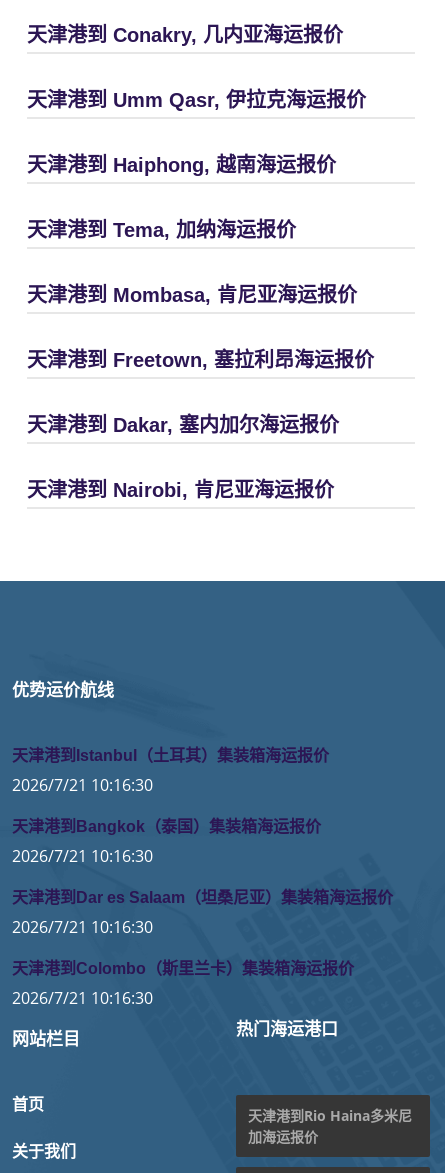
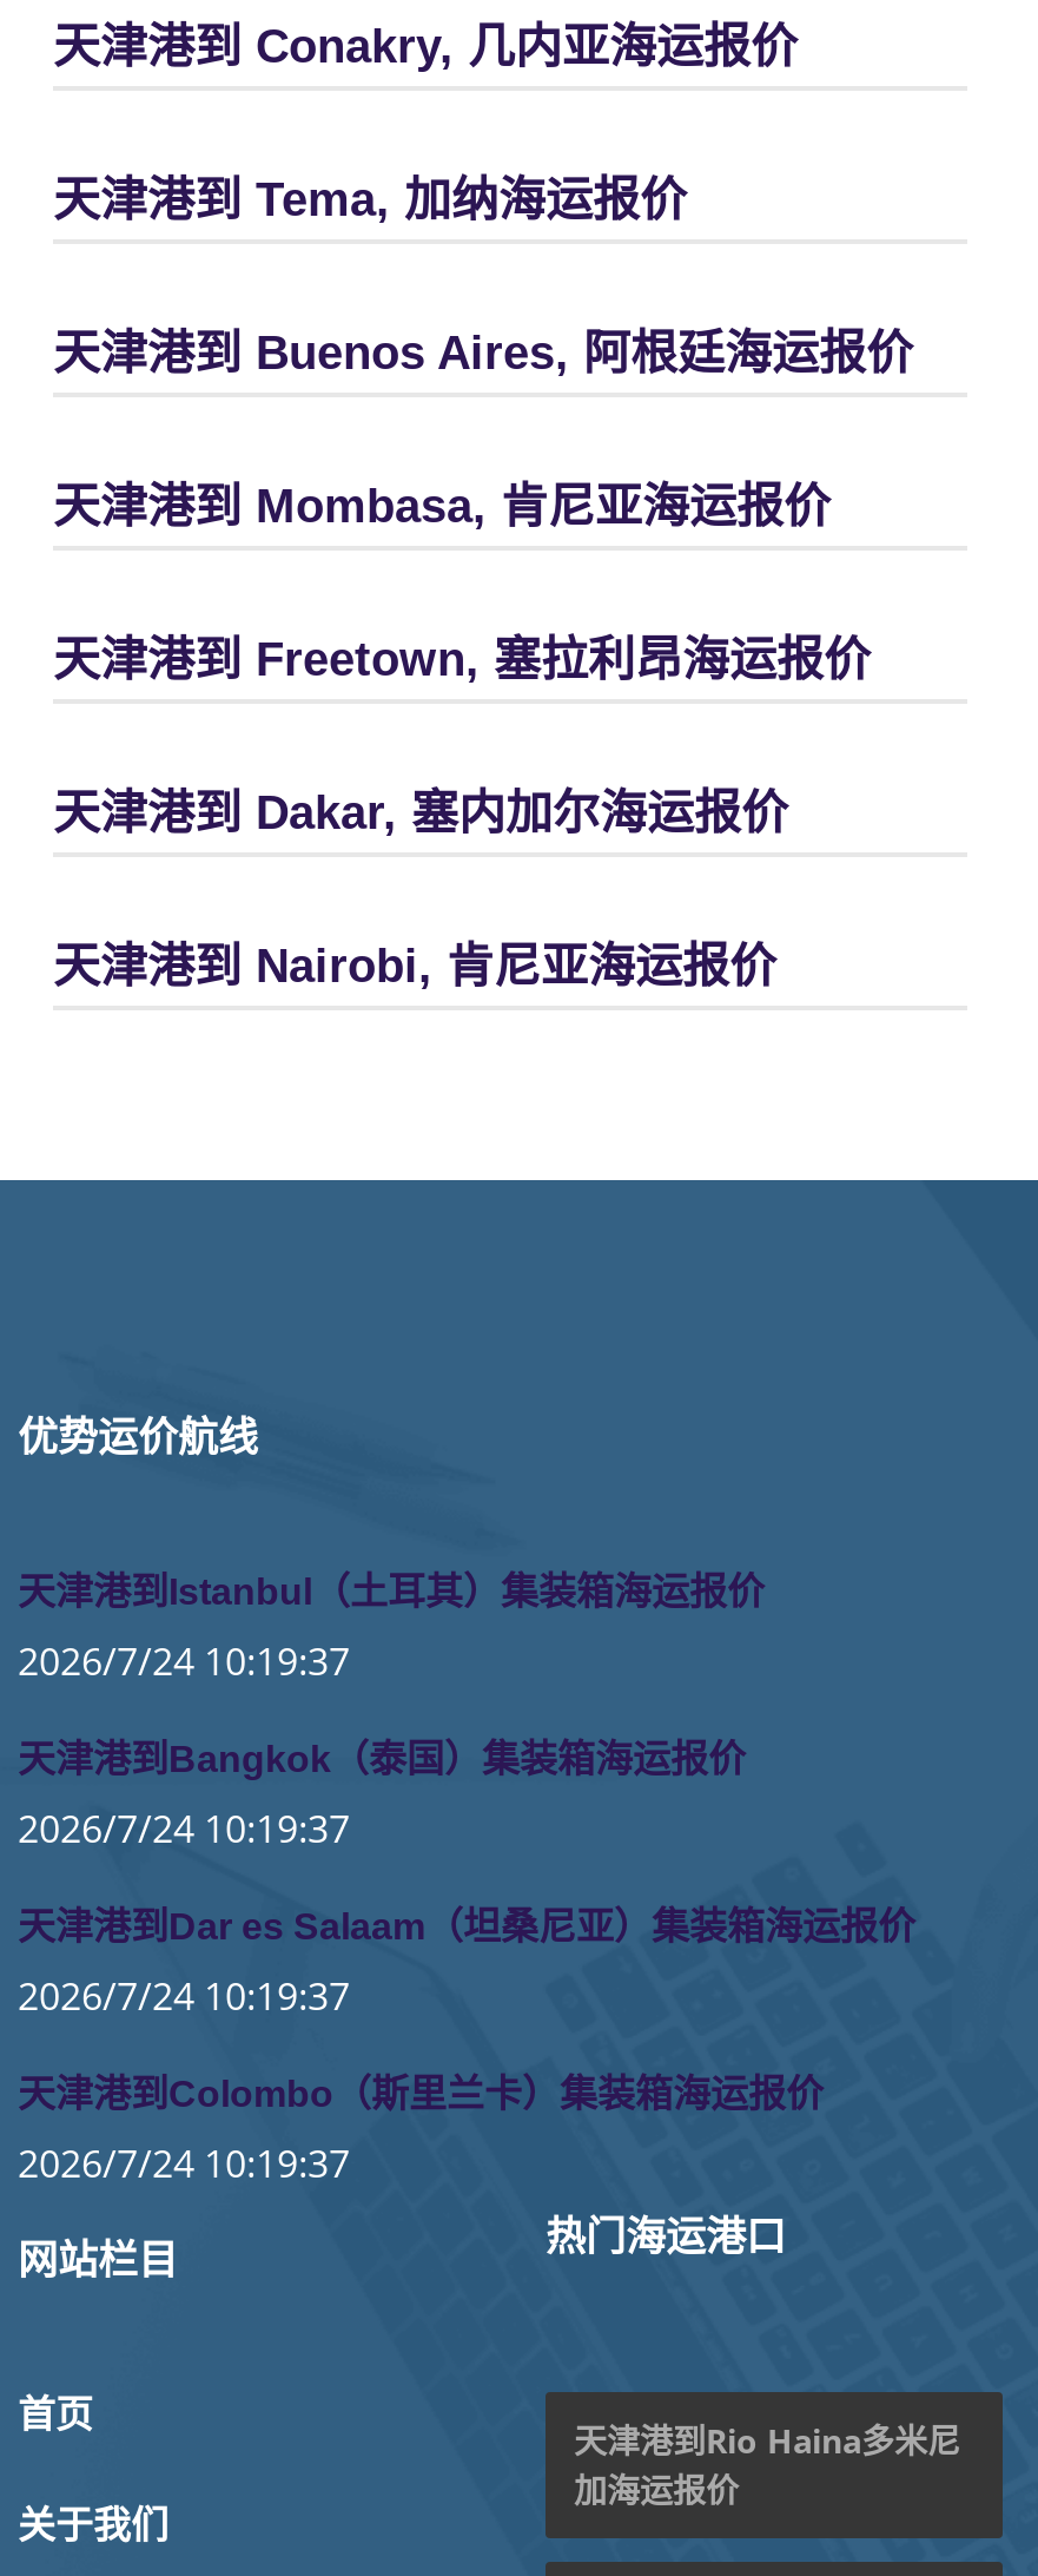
- 天津港到 Umm Qasr, 伊拉克海运报价
- 天津港到 Haiphong, 越南海运报价

moved up: 天津港到 Tema, 加纳海运报价

+ 天津港到 Buenos Aires, 阿根廷海运报价

- 2026/7/21 10:16:30
+ 2026/7/24 10:19:37

- 2026/7/21 10:16:30
+ 2026/7/24 10:19:37

- 2026/7/21 10:16:30
+ 2026/7/24 10:19:37

- 2026/7/21 10:16:30
+ 2026/7/24 10:19:37
